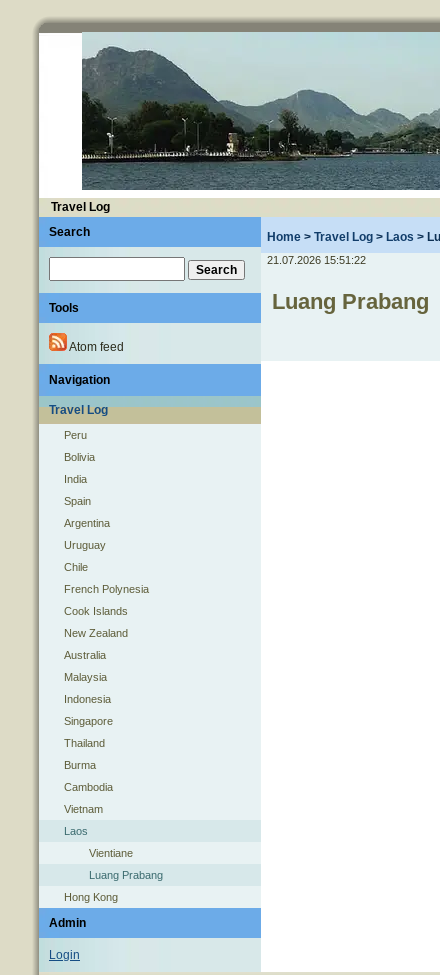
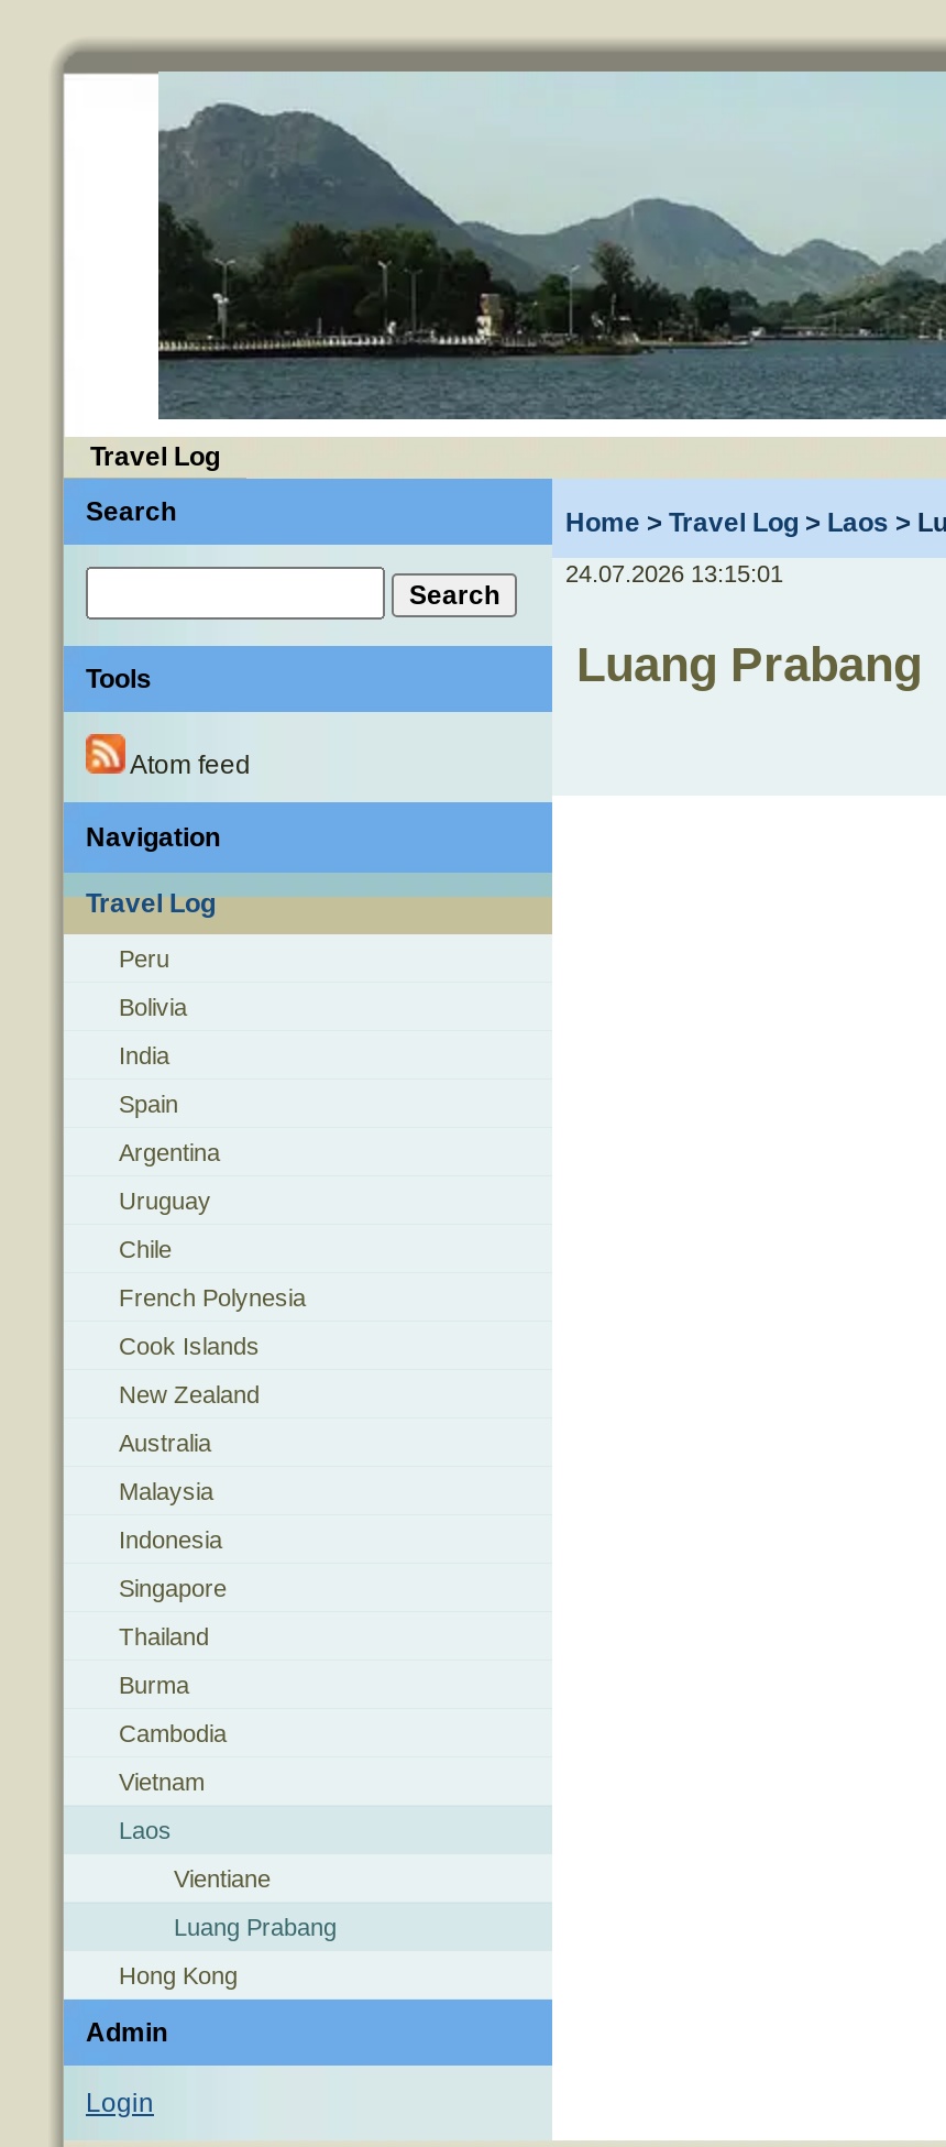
- 21.07.2026 15:51:22
+ 24.07.2026 13:15:01
